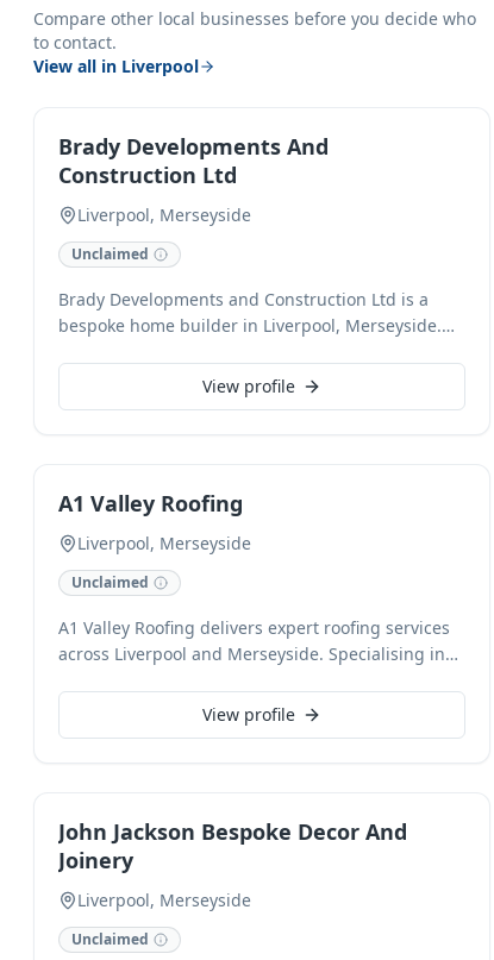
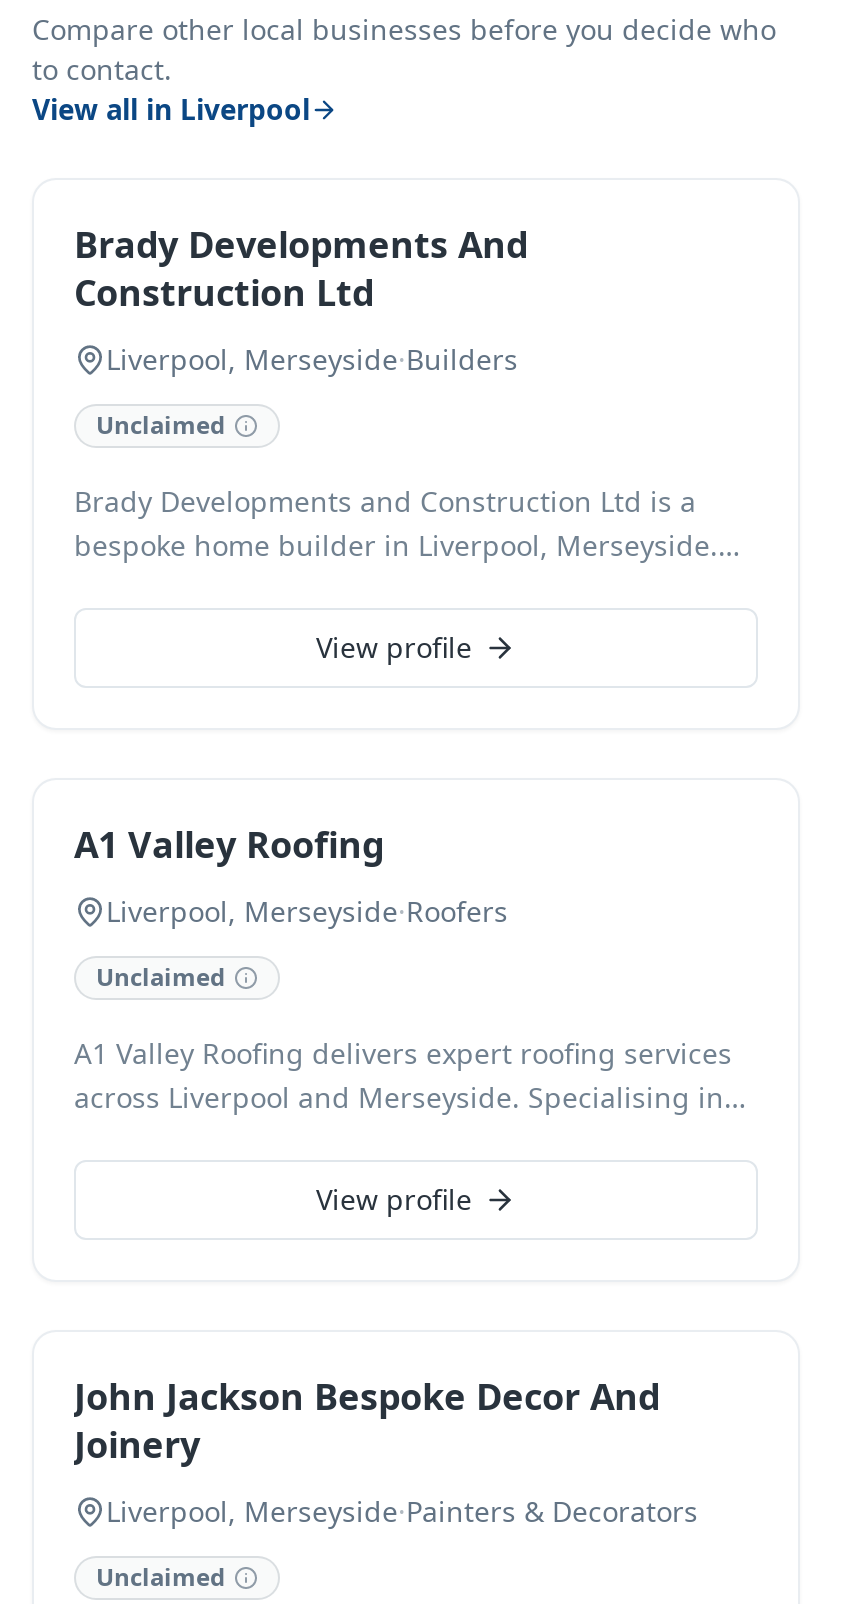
- Liverpool, Merseyside
+ Liverpool, Merseyside·Builders

- Liverpool, Merseyside
+ Liverpool, Merseyside·Roofers

- Liverpool, Merseyside
+ Liverpool, Merseyside·Painters & Decorators
